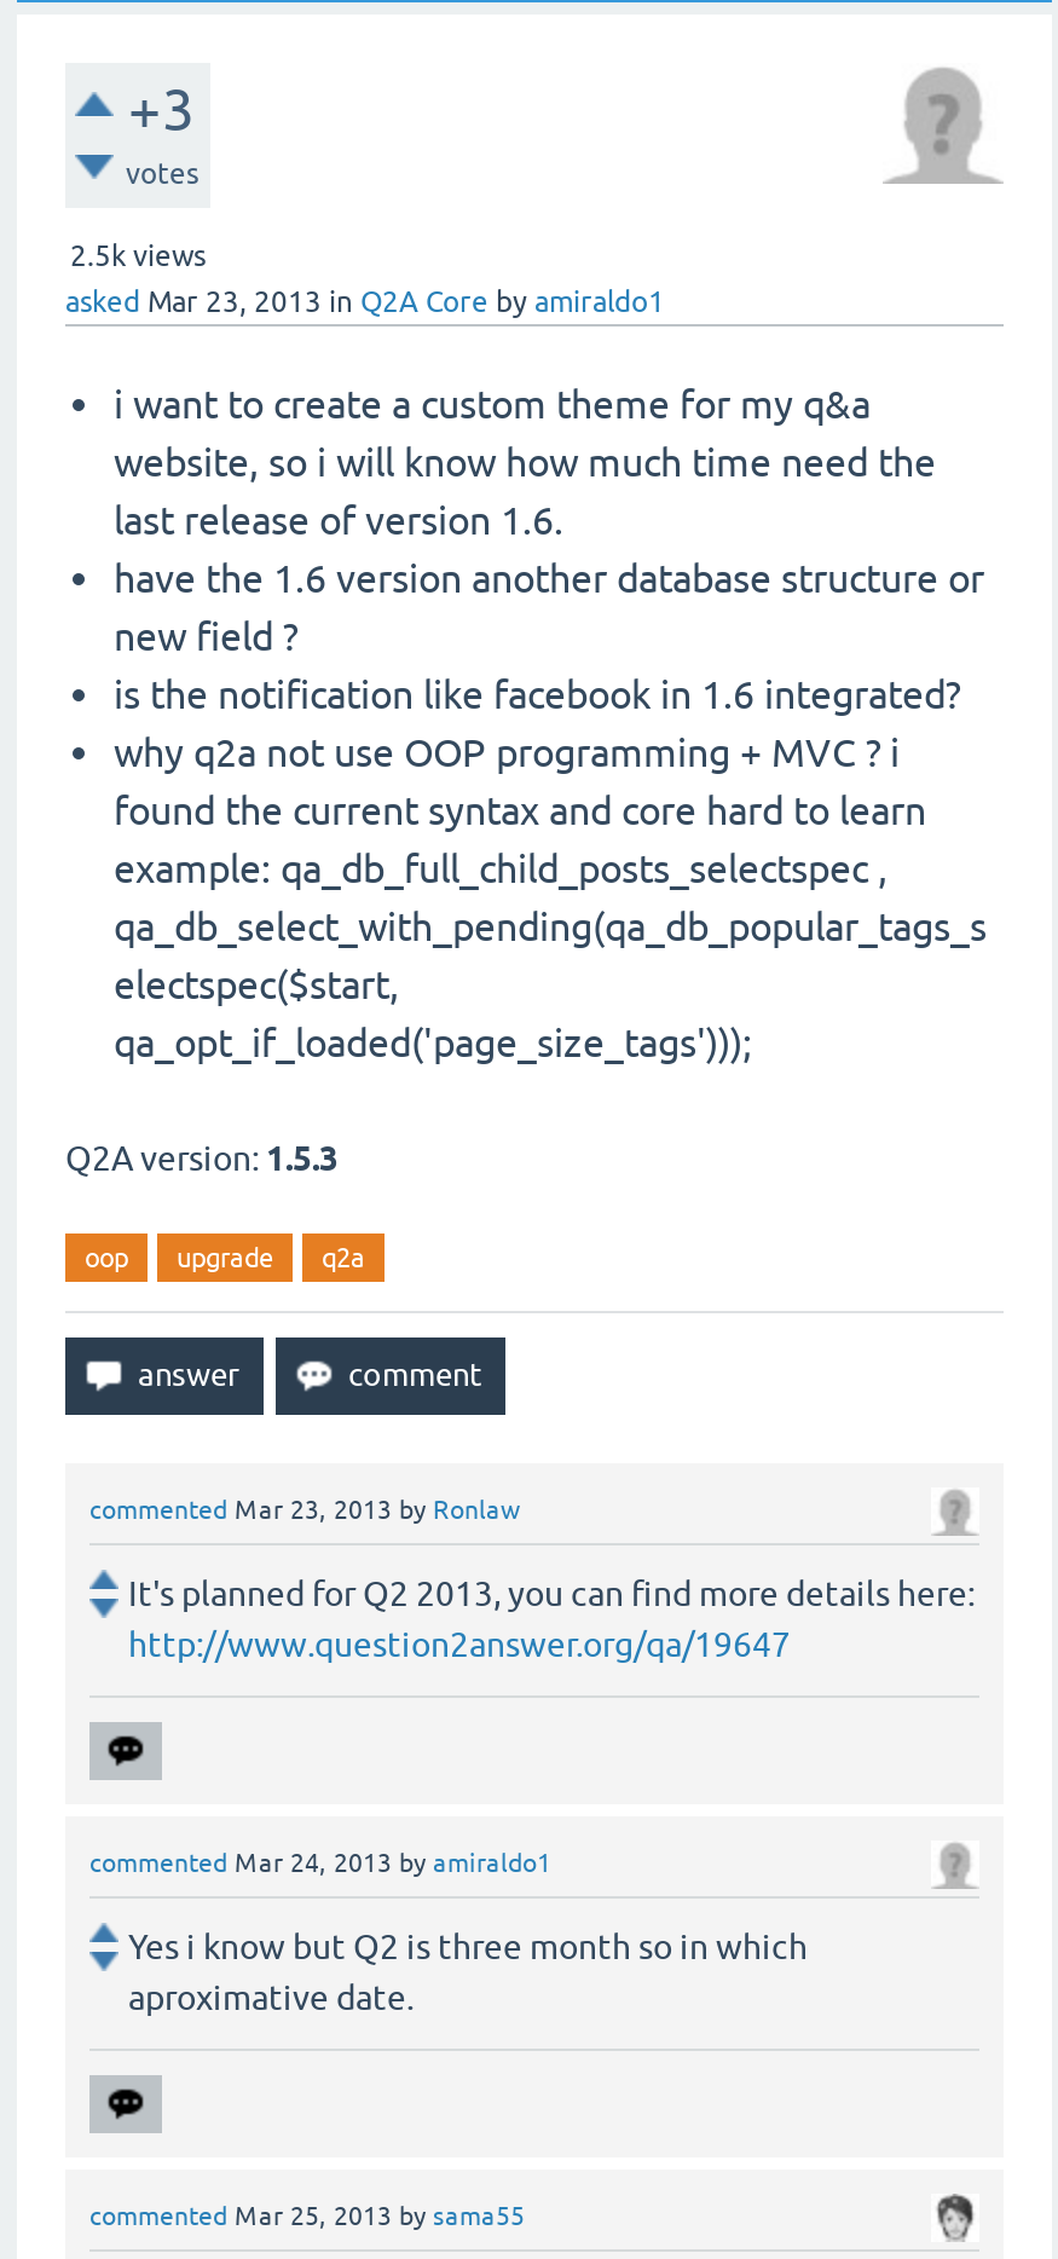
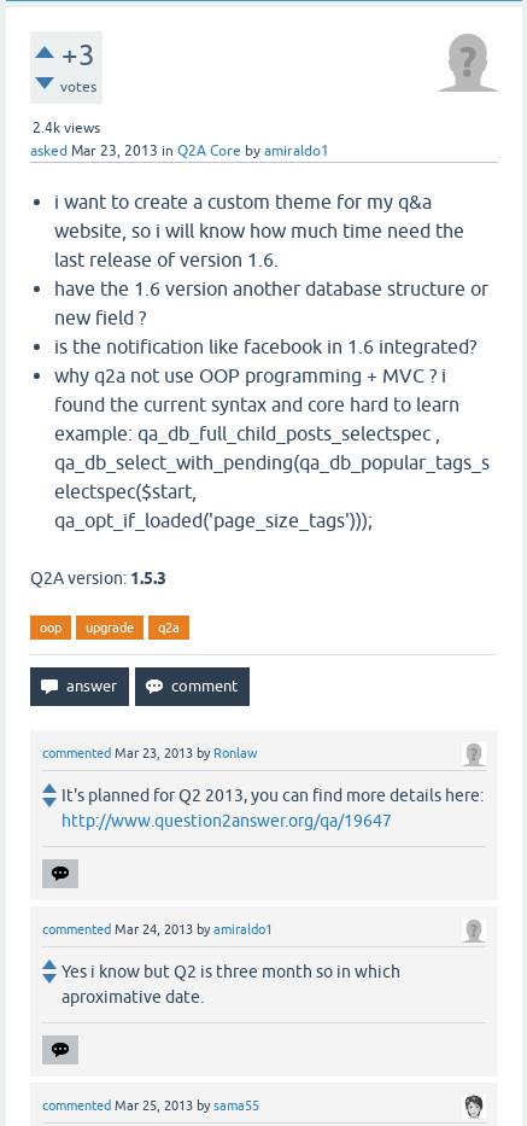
- 2.5k views
+ 2.4k views
